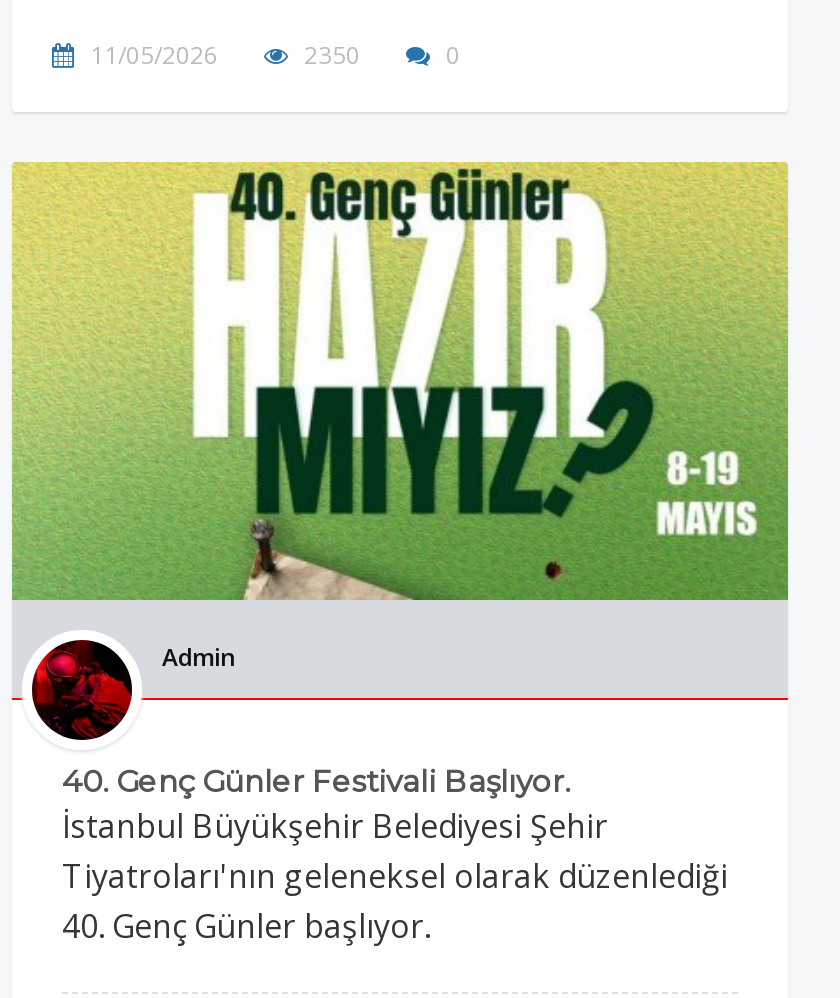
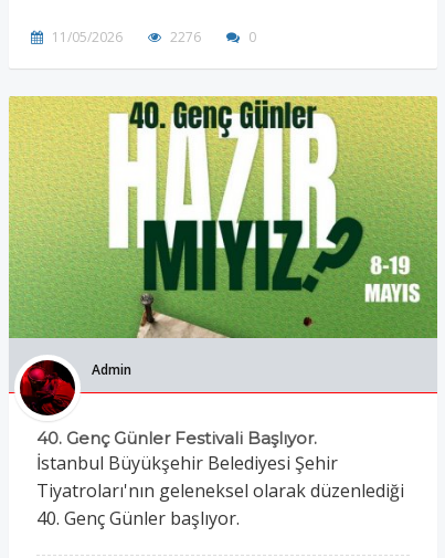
- 2350
+ 2276
